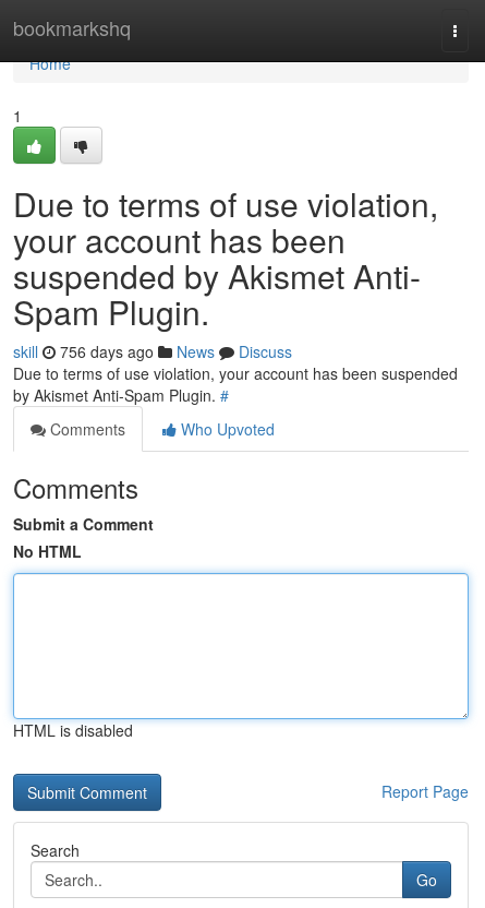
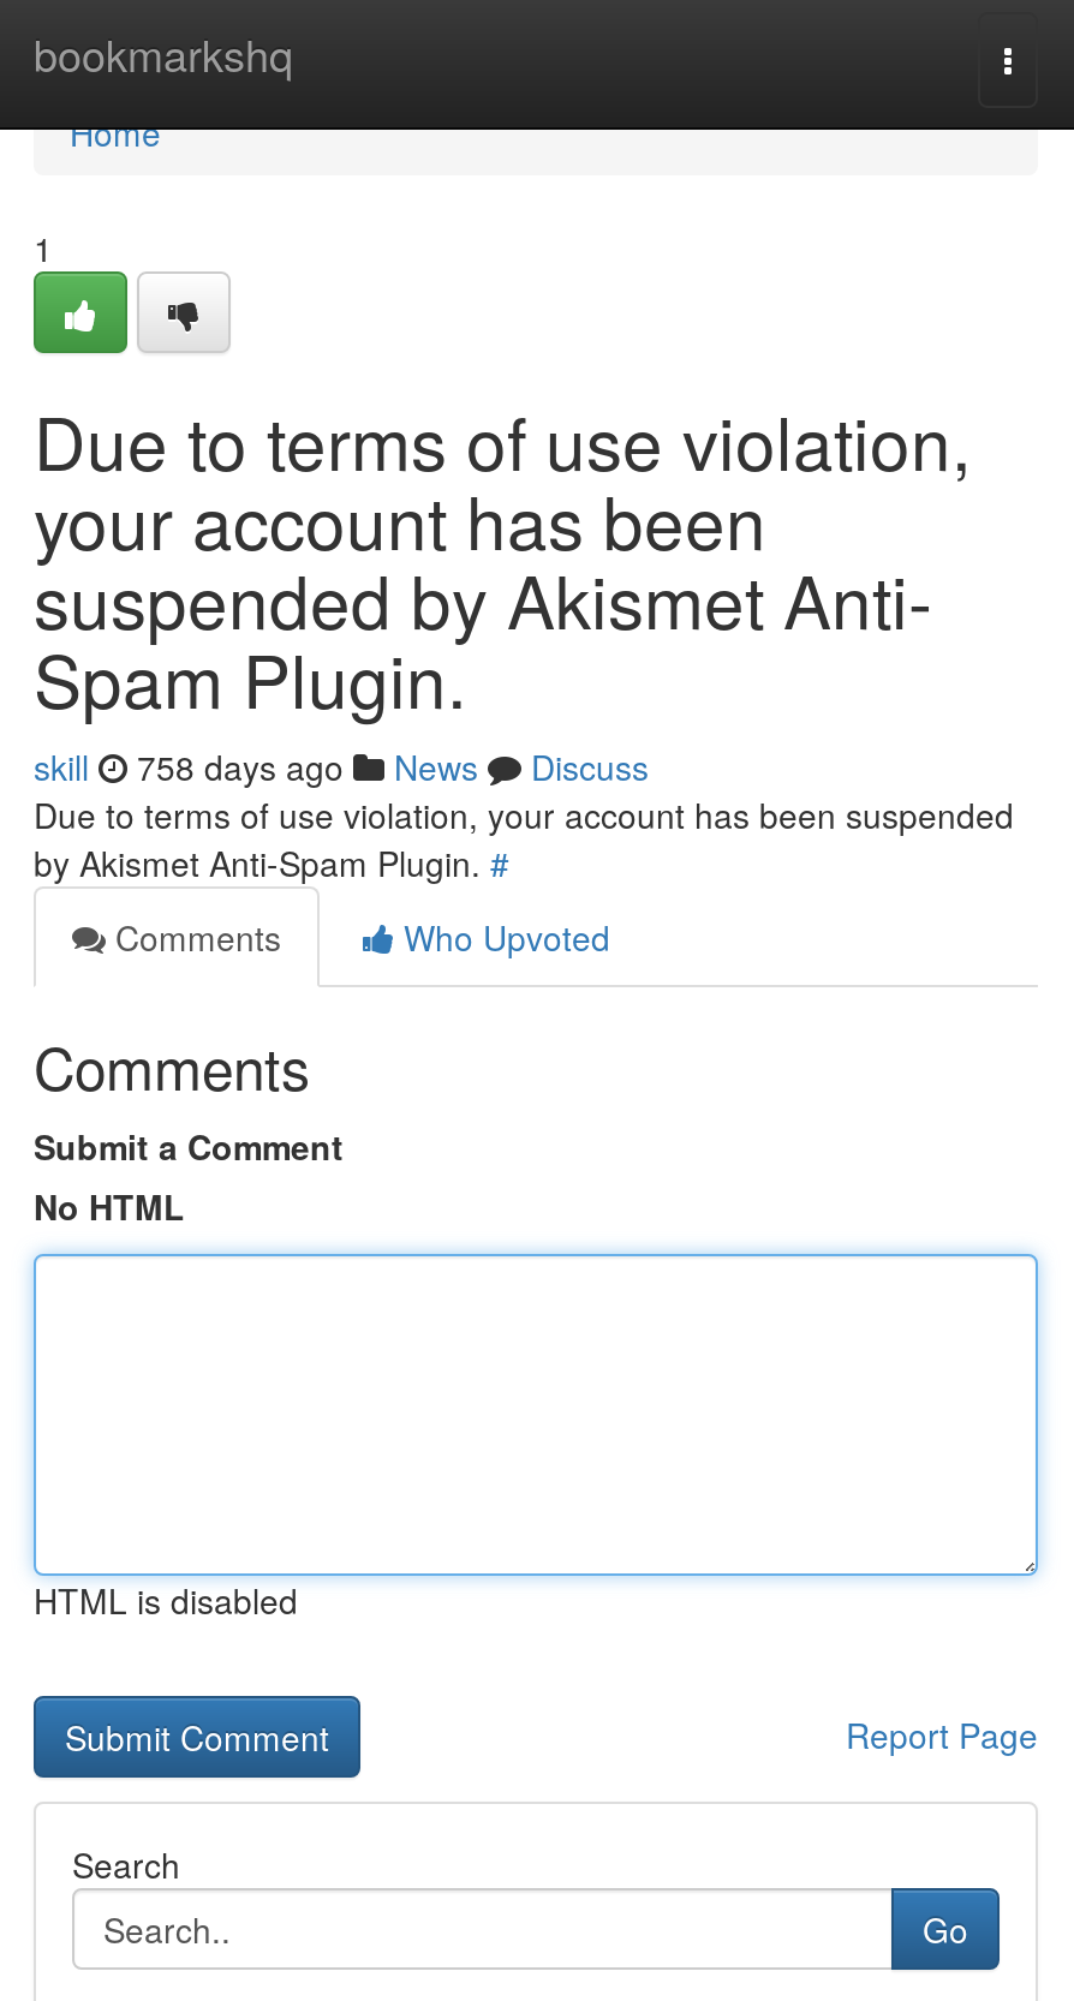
- skill 756 days ago News Discuss
+ skill 758 days ago News Discuss
